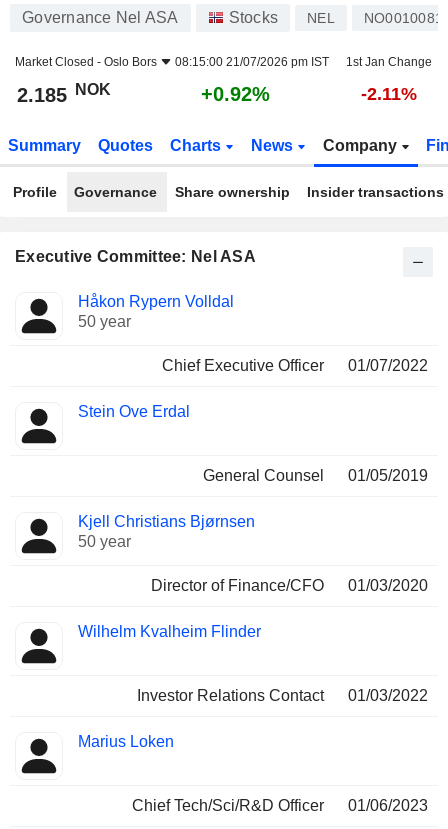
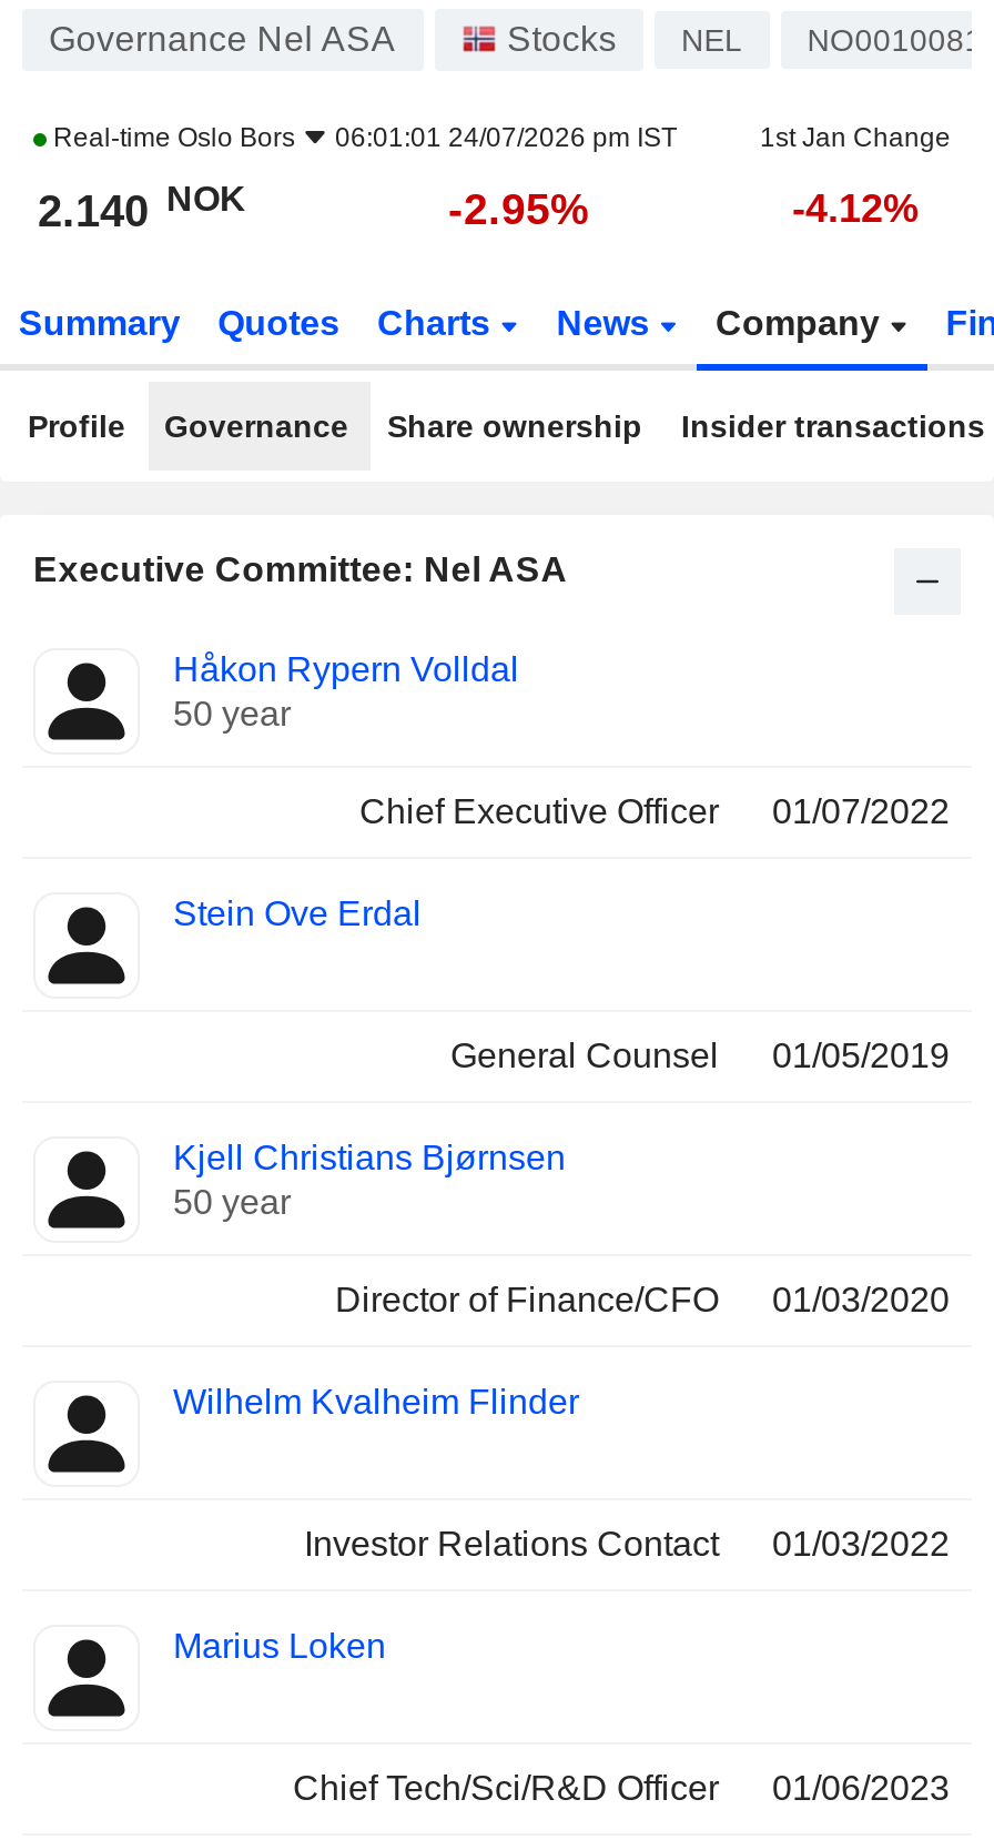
- Market Closed - Oslo Bors
- 08:15:00 21/07/2026 pm IST
+ Real-time Oslo Bors
+ 06:01:01 24/07/2026 pm IST

- 2.185 NOK
+ 2.140 NOK

- +0.92%
+ -2.95%

- -2.11%
+ -4.12%
